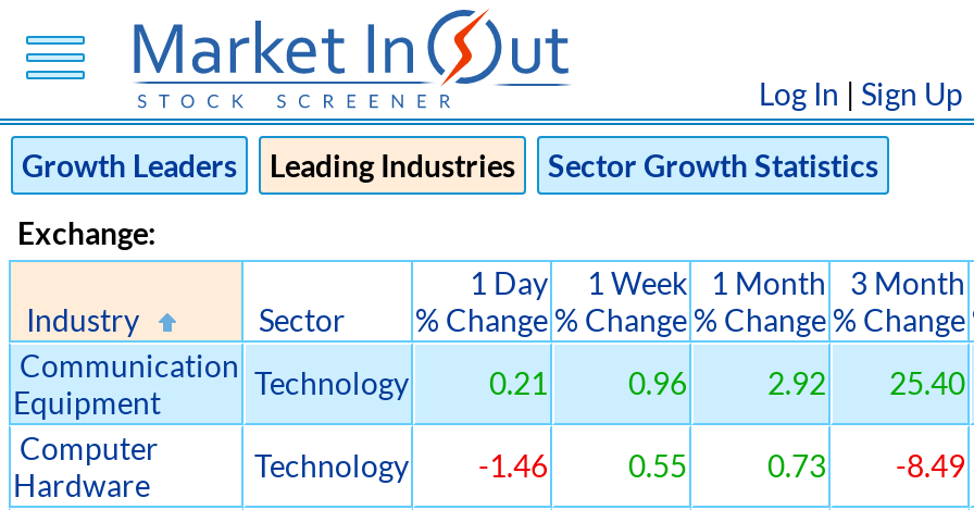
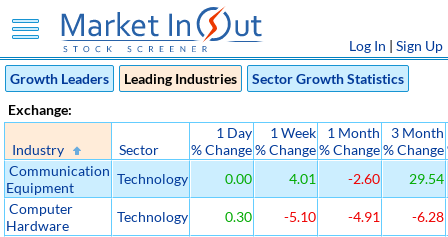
- 0.21
+ 0.00

- 0.96
+ 4.01

- 2.92
+ -2.60

- 25.40
+ 29.54

- -1.46
+ 0.30

- 0.55
+ -5.10

- 0.73
+ -4.91

- -8.49
+ -6.28
